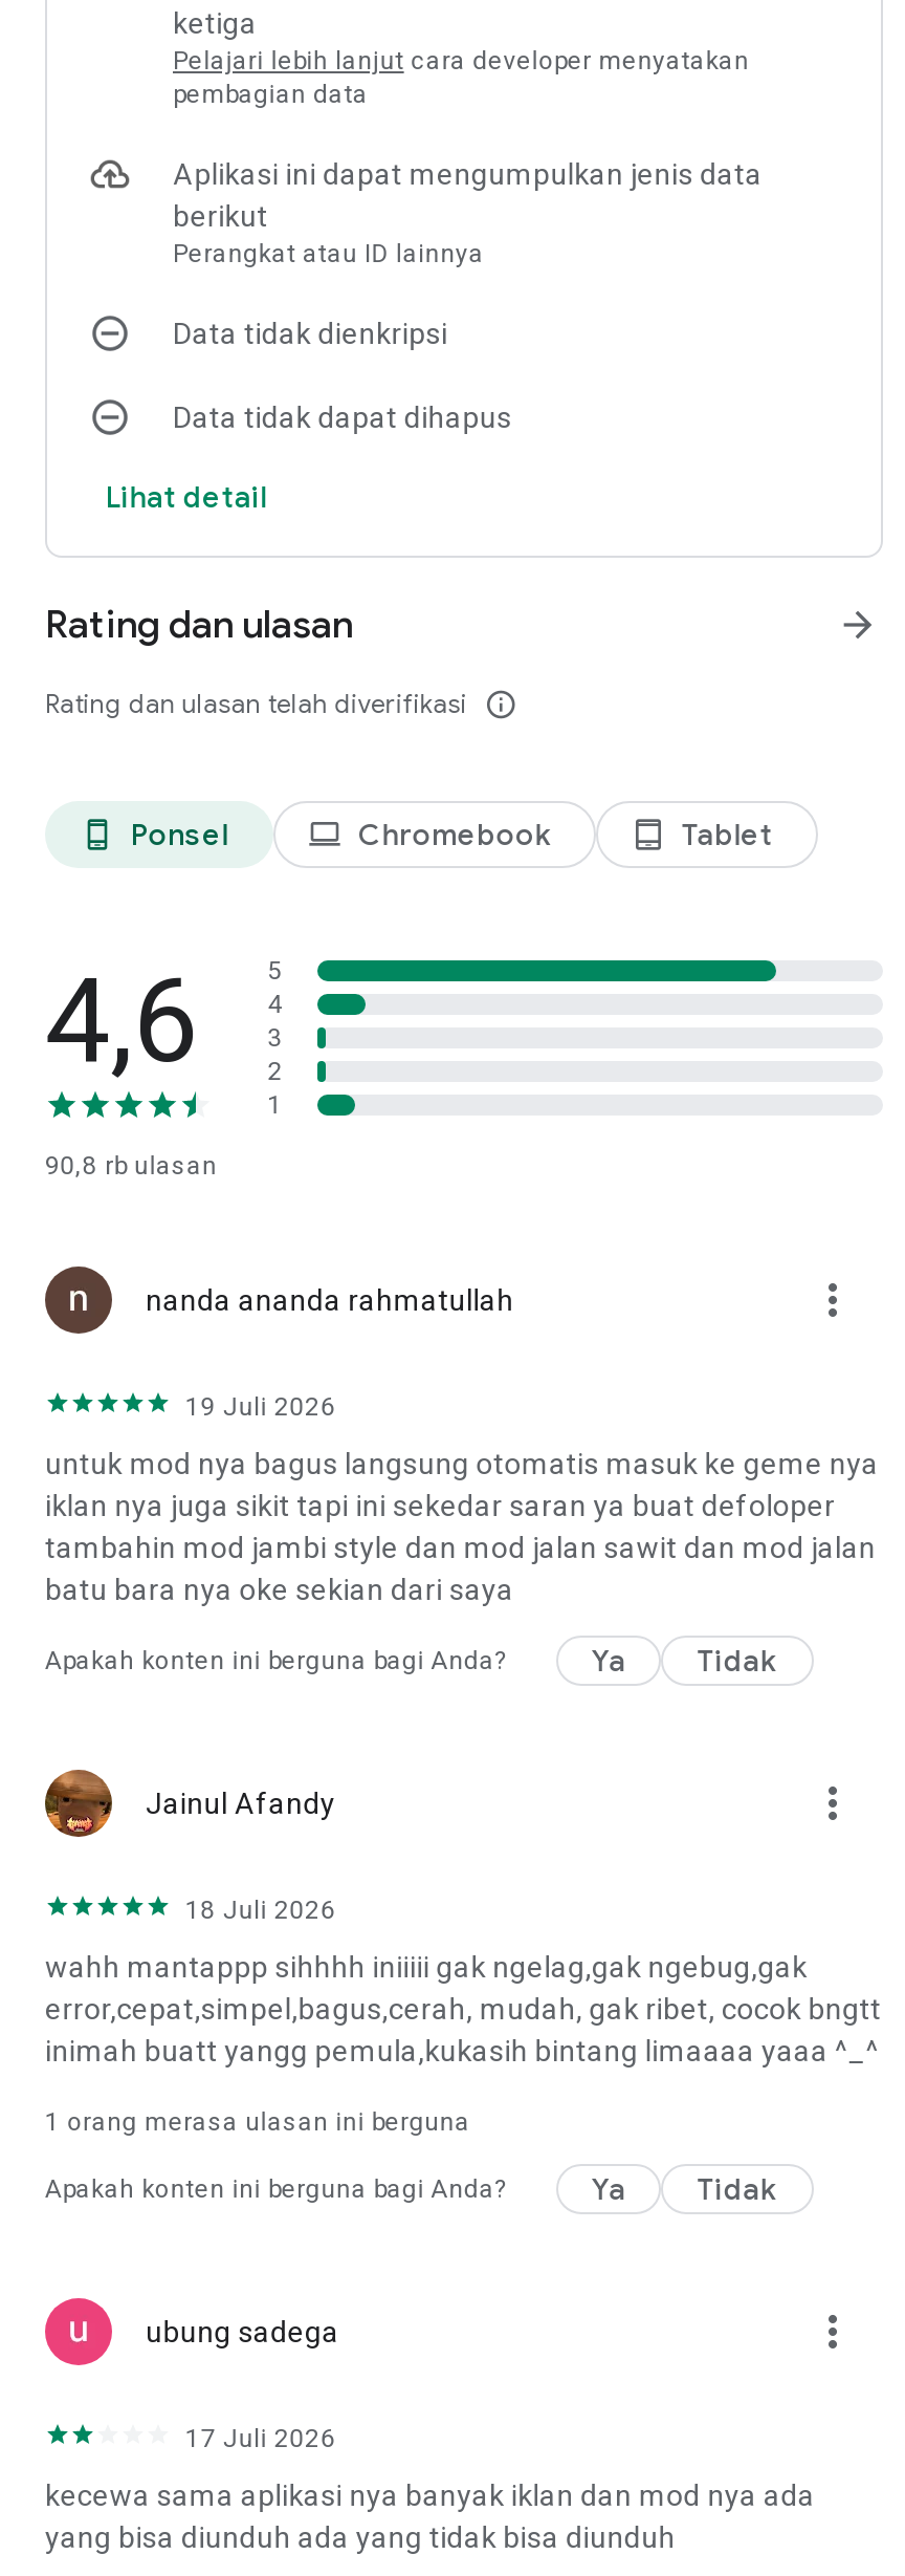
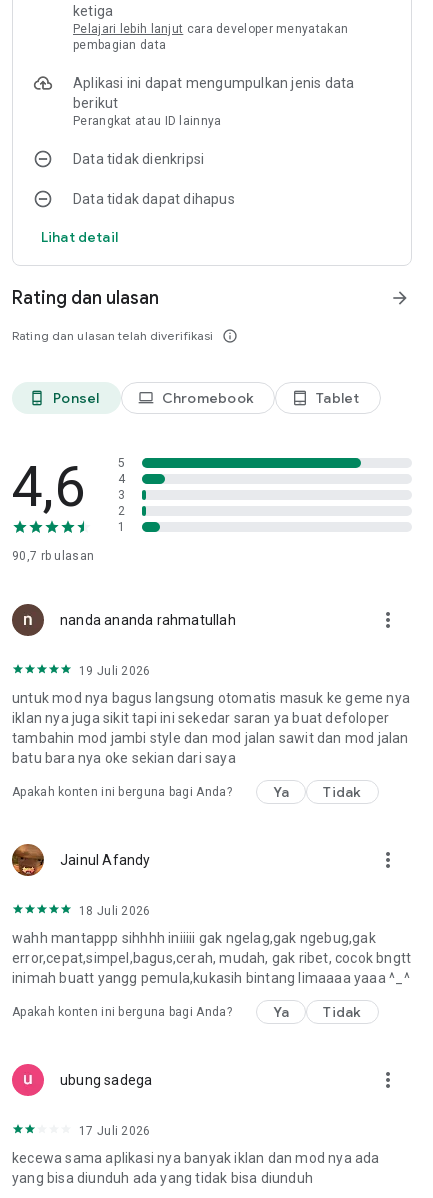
- 90,8 rb ulasan
+ 90,7 rb ulasan

- 1 orang merasa ulasan ini berguna
